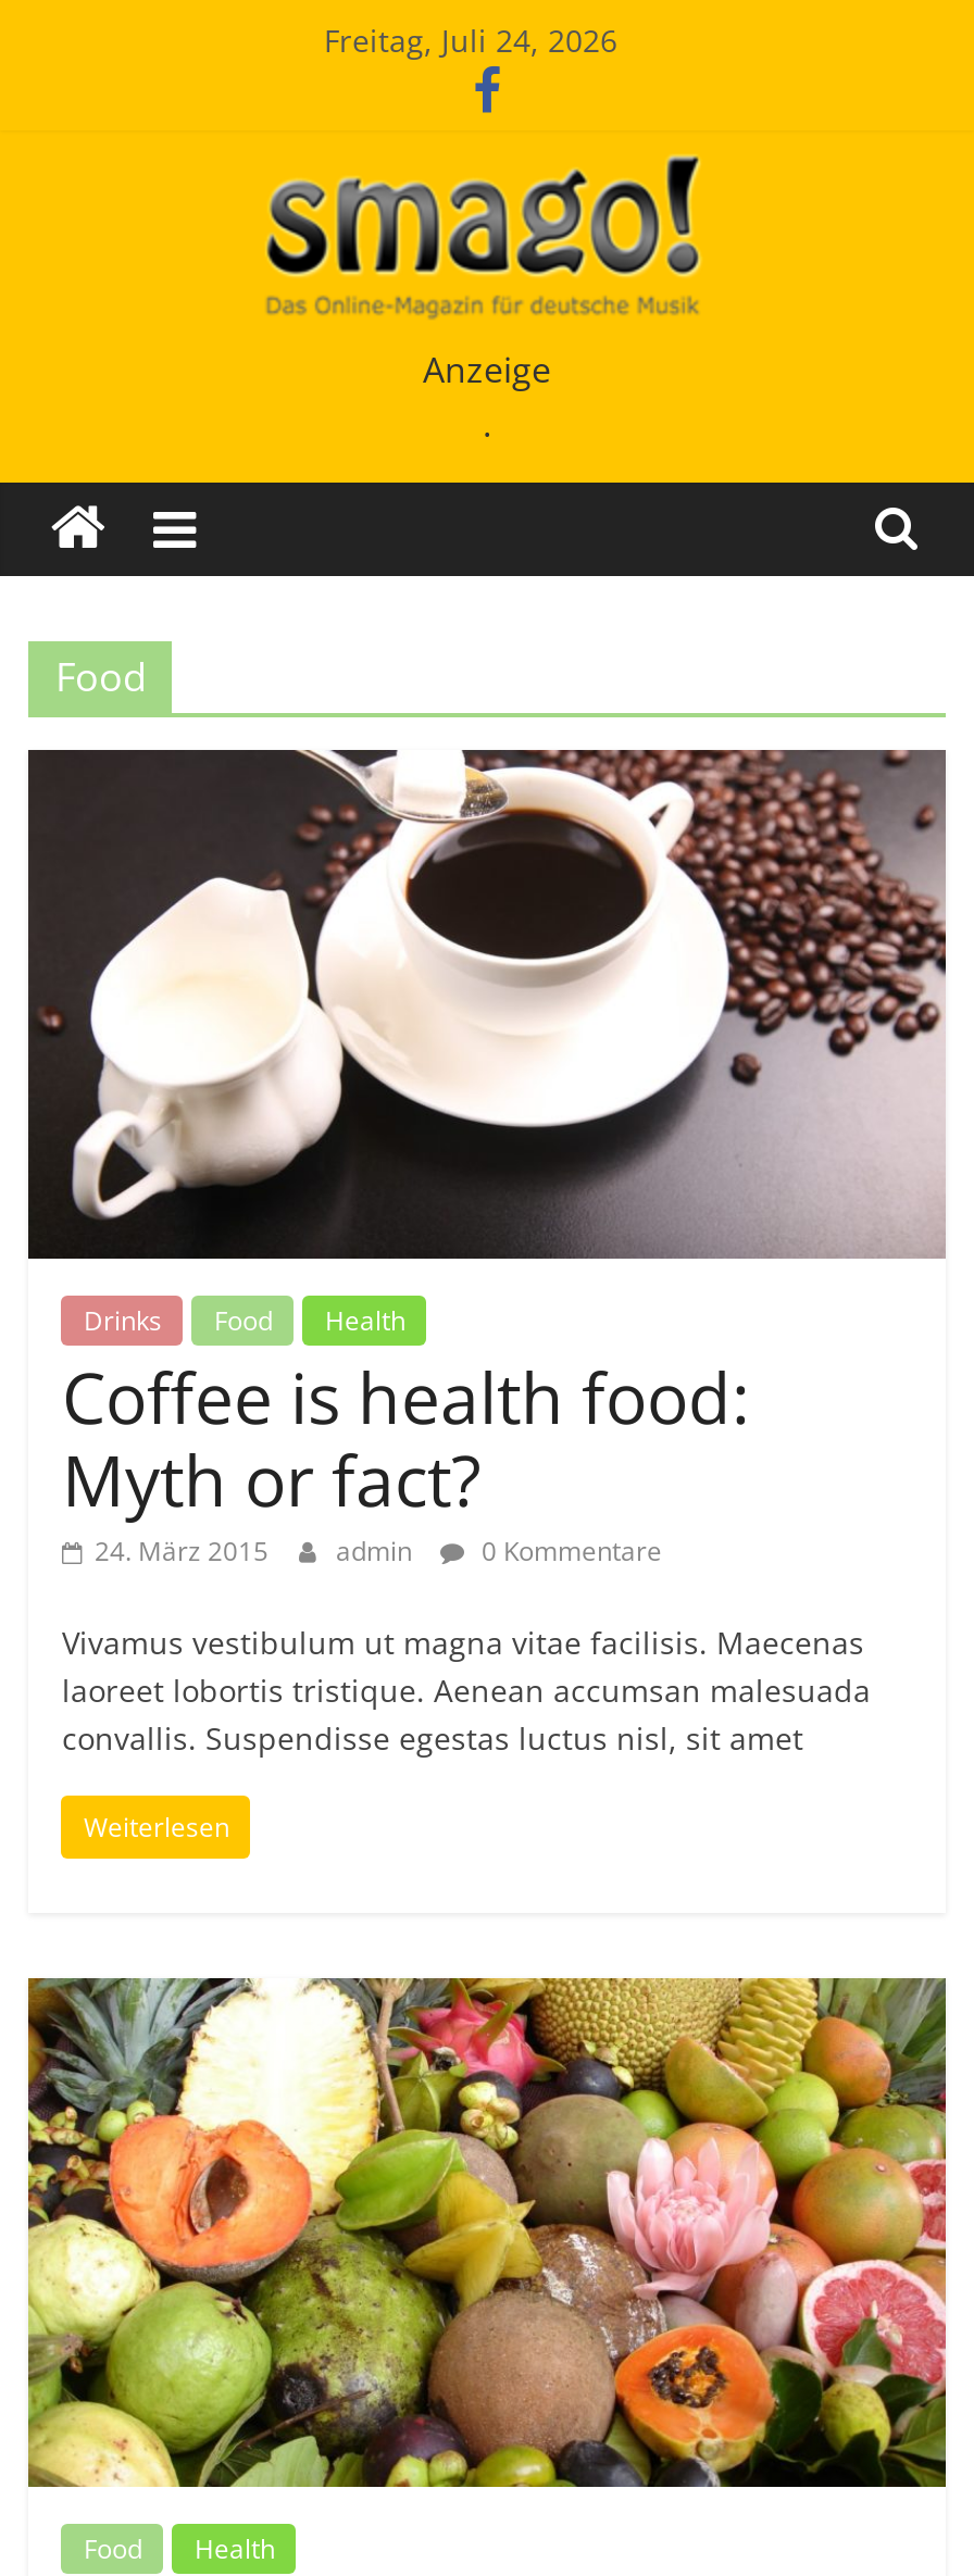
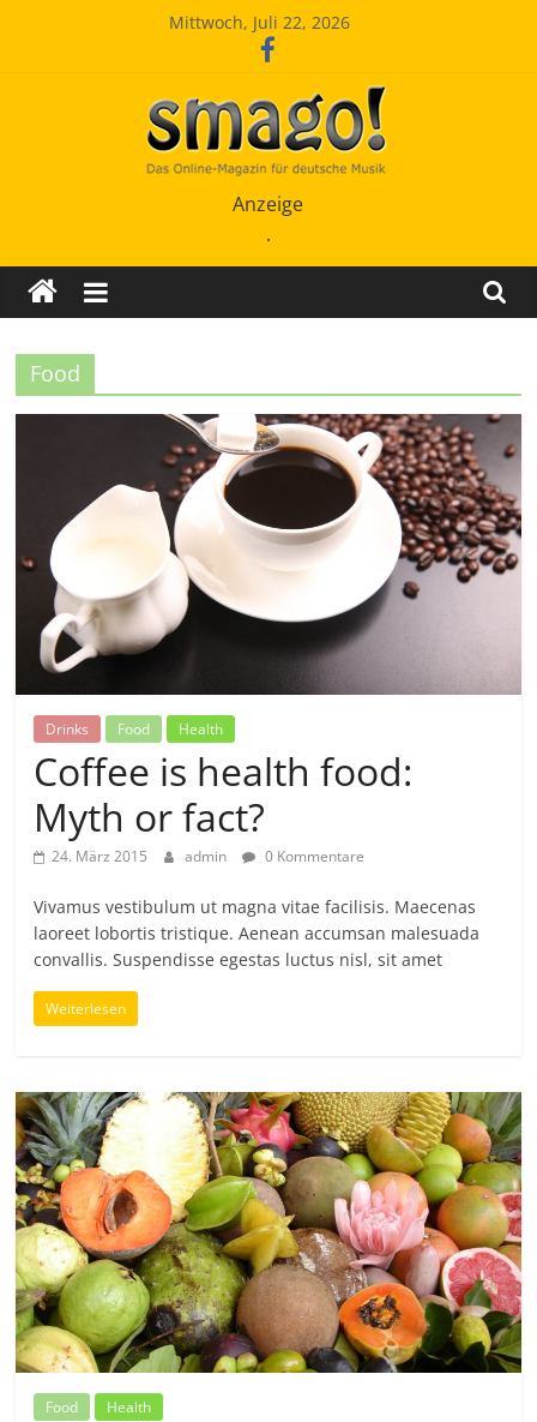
- Freitag, Juli 24, 2026
+ Mittwoch, Juli 22, 2026
